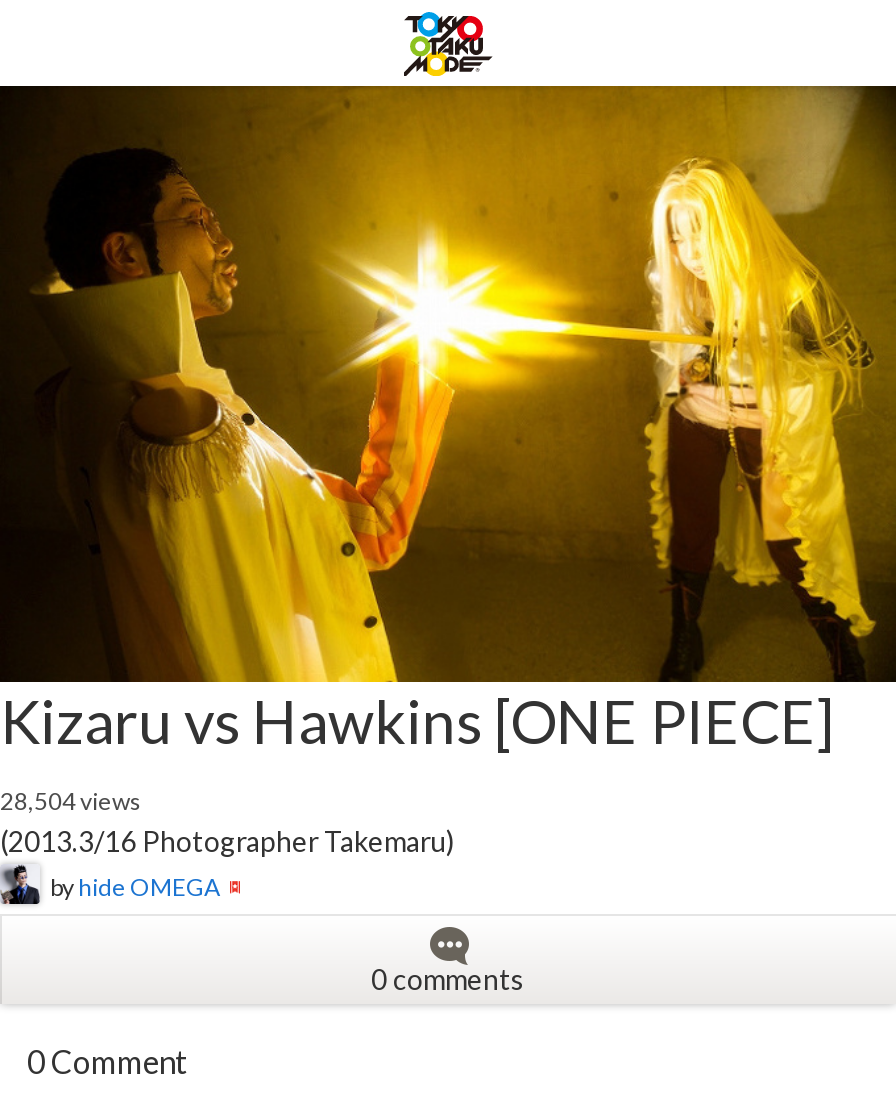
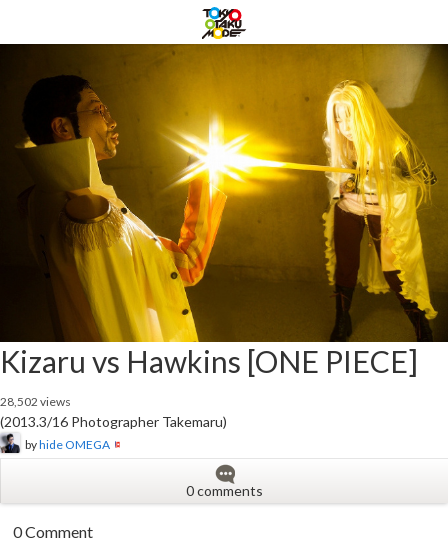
- 28,504 views
+ 28,502 views
